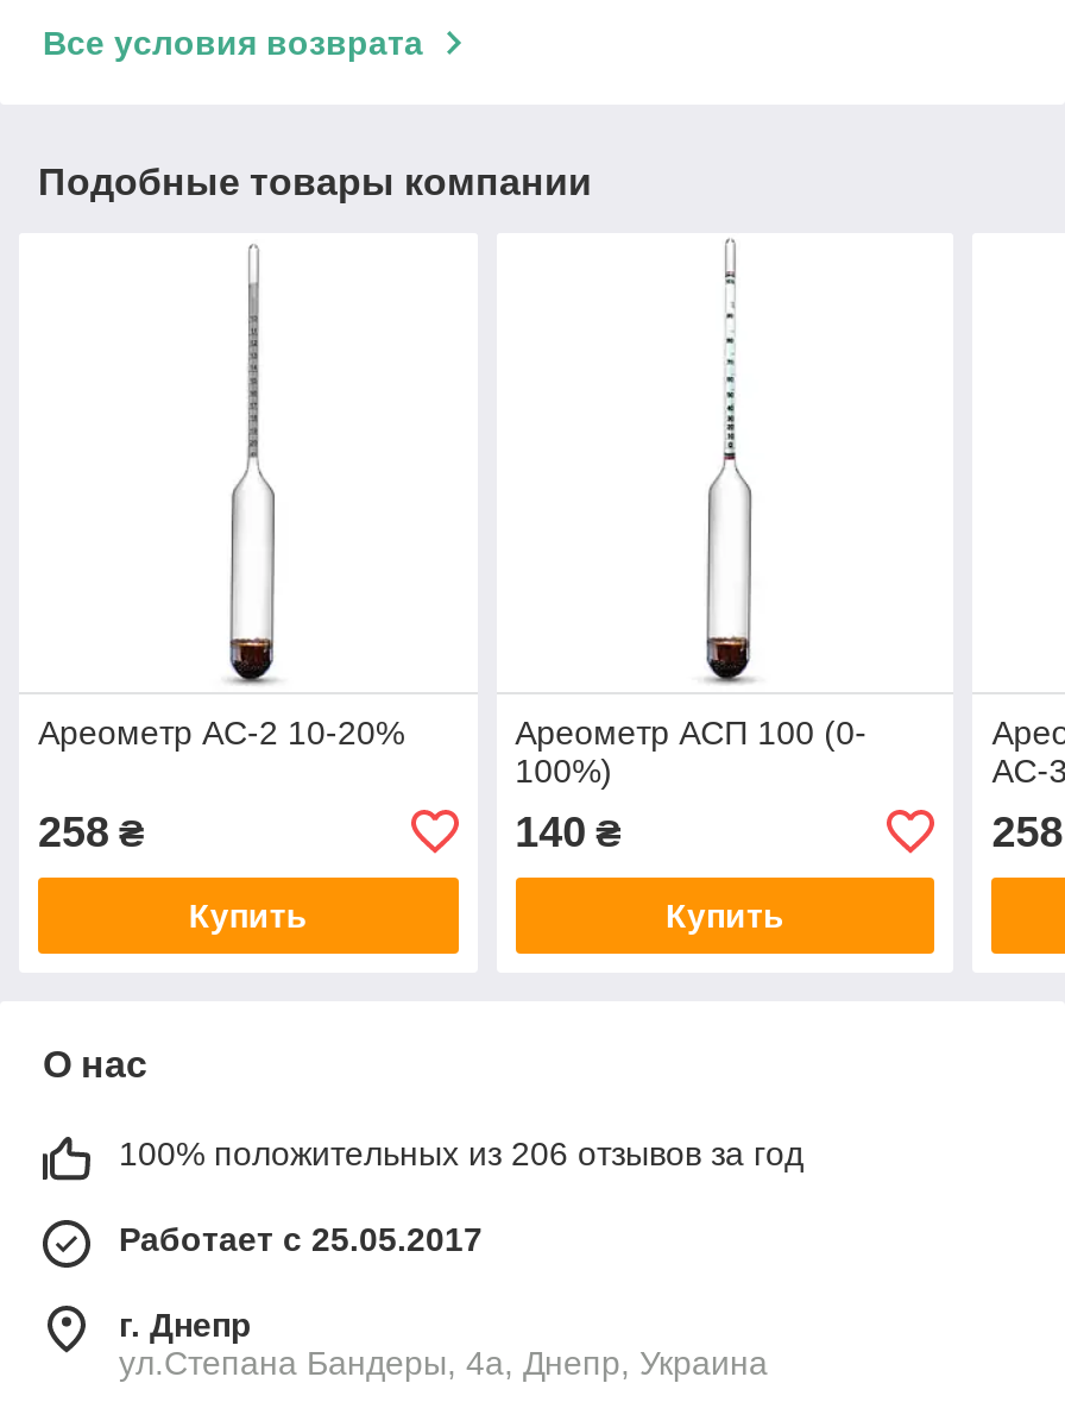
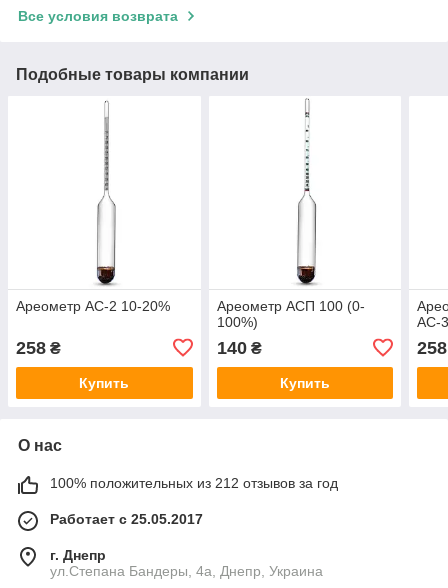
- 100% положительных из 206 отзывов за год
+ 100% положительных из 212 отзывов за год
